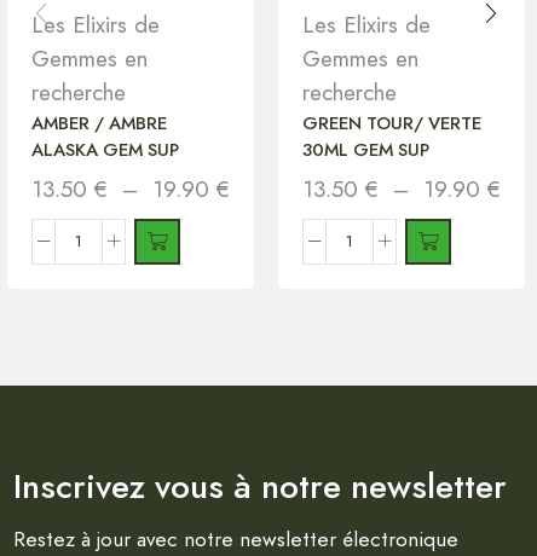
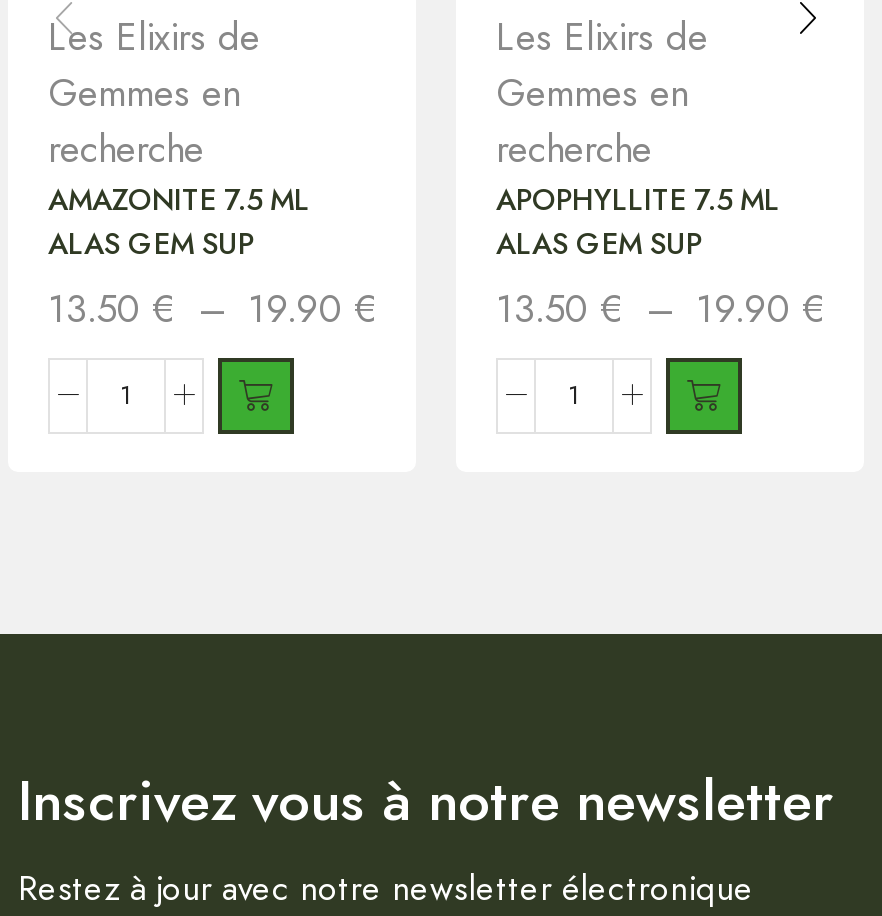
- AMBER / AMBRE
- ALASKA GEM SUP
+ AMAZONITE 7.5 ML
+ ALAS GEM SUP

- GREEN TOUR/ VERTE
- 30ML GEM SUP
+ APOPHYLLITE 7.5 ML
+ ALAS GEM SUP
